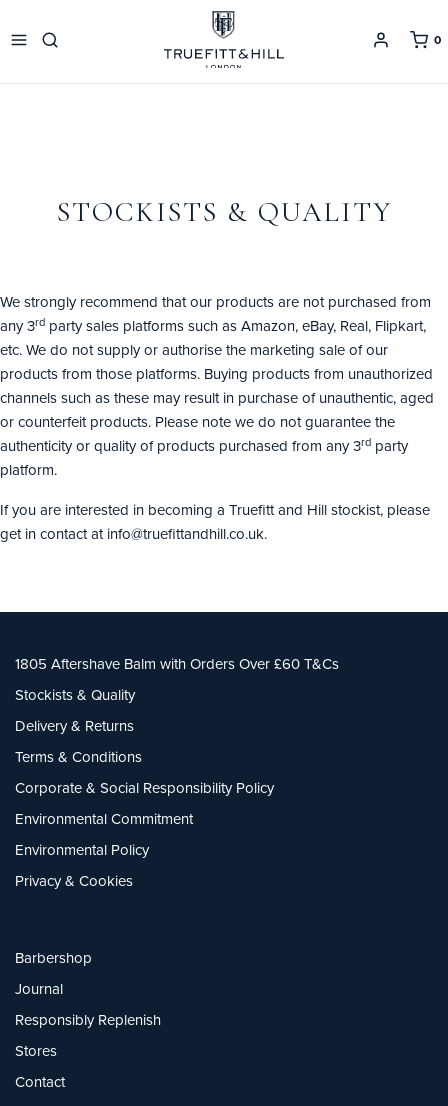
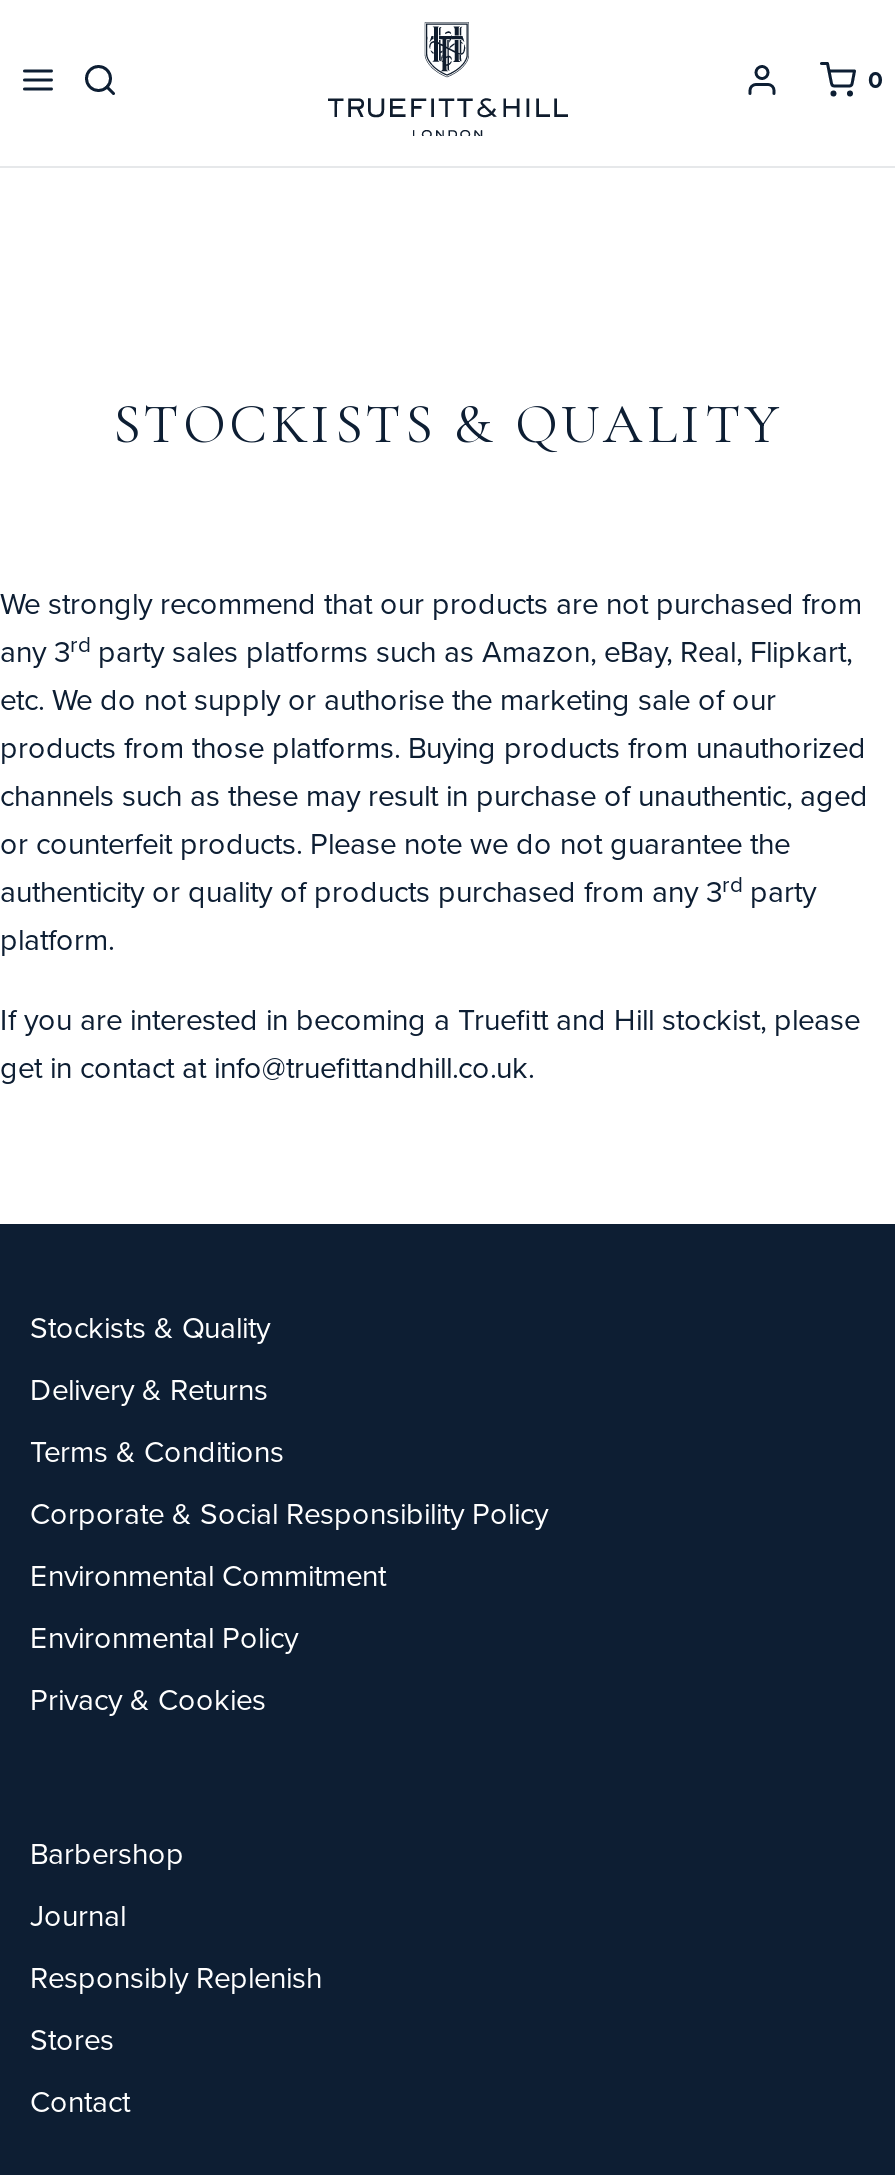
- 1805 Aftershave Balm with Orders Over £60 T&Cs
